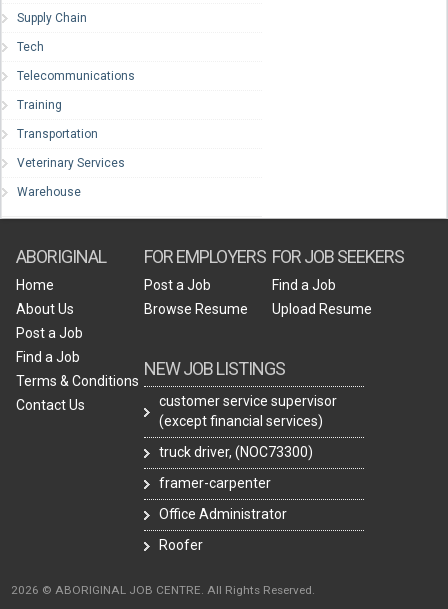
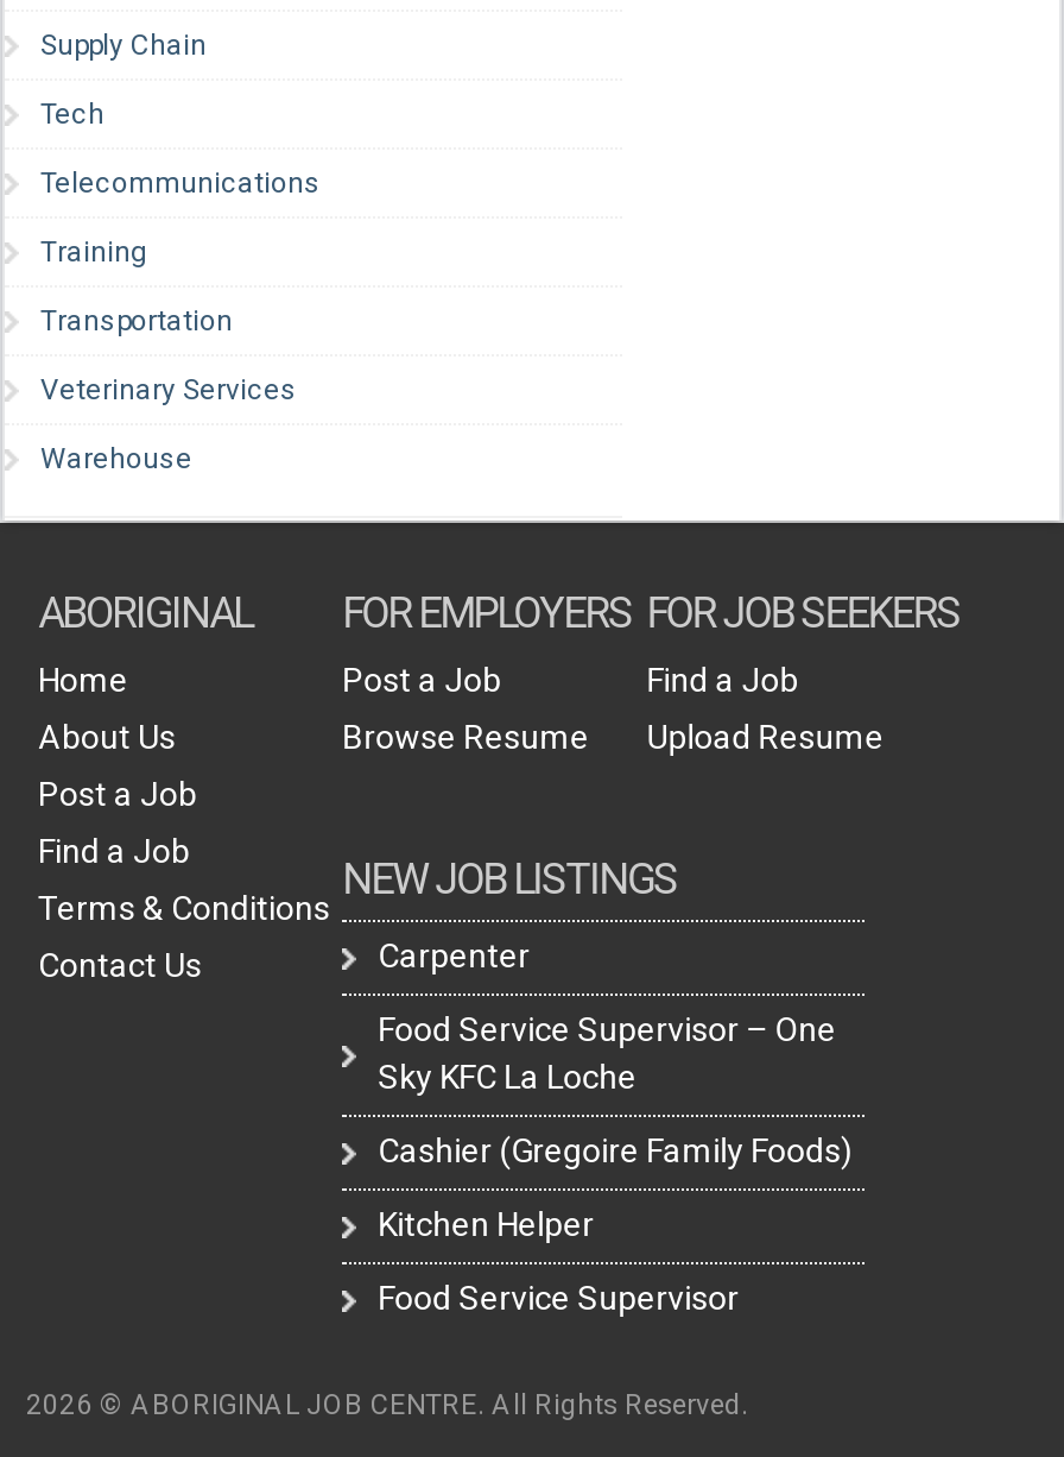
- customer service supervisor
- (except financial services)
+ Carpenter

- truck driver, (NOC73300)
+ Food Service Supervisor – One
+ Sky KFC La Loche

- framer-carpenter
+ Cashier (Gregoire Family Foods)

- Office Administrator
+ Kitchen Helper

- Roofer
+ Food Service Supervisor
